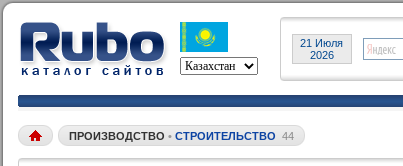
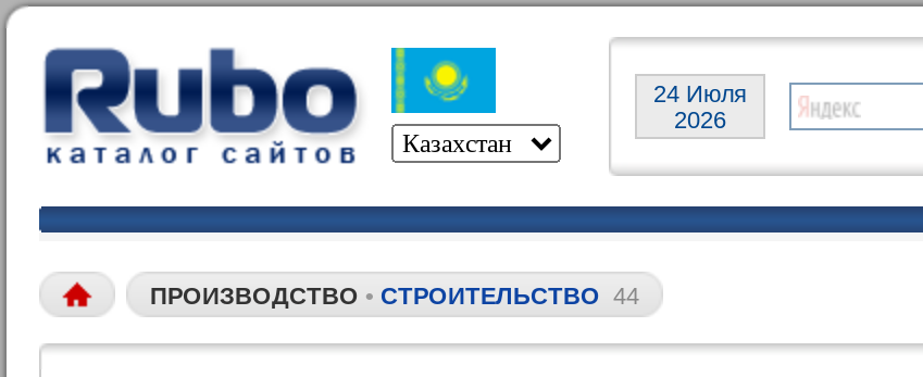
- 21 Июля
+ 24 Июля
